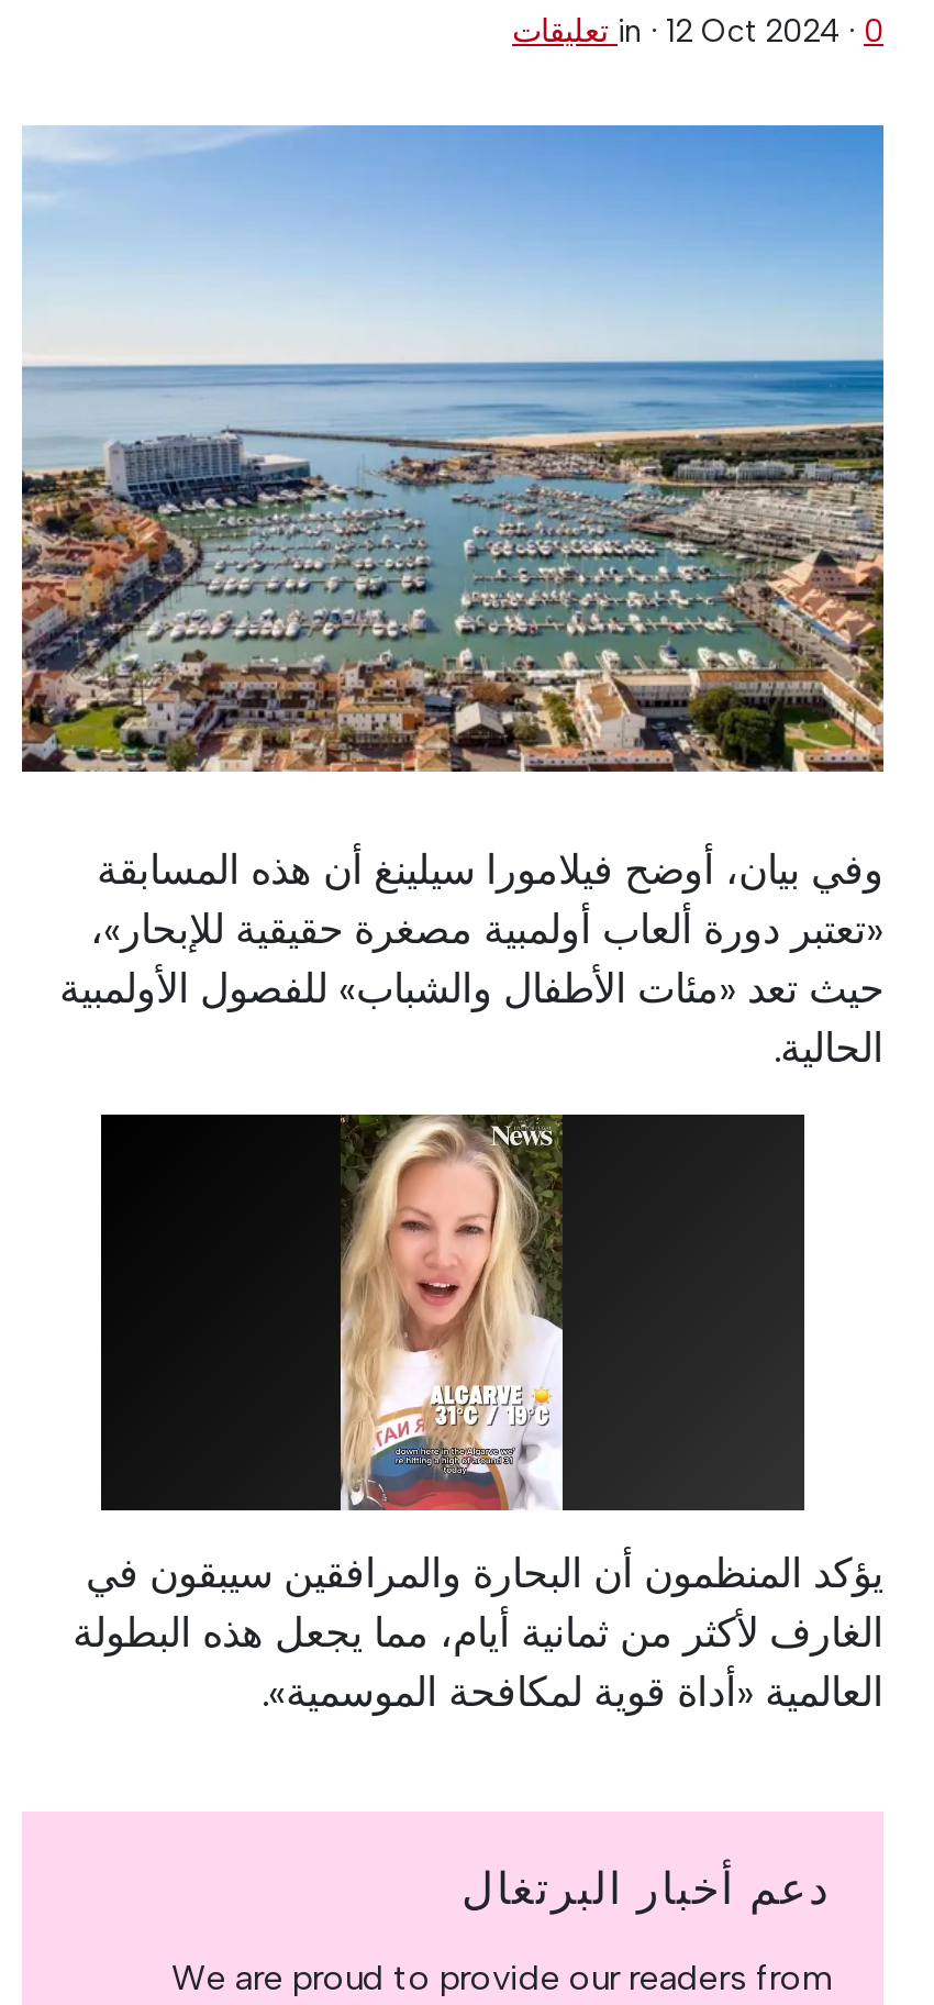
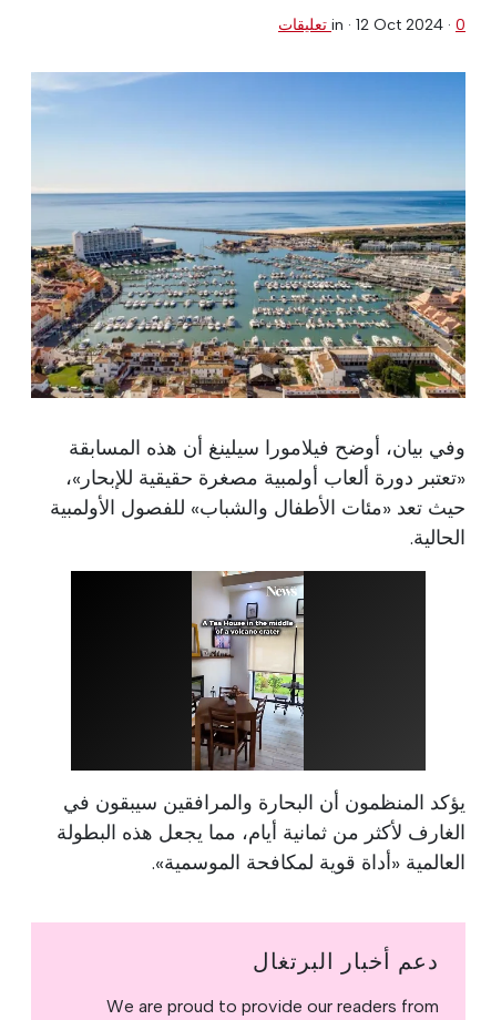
- [image]
+ [image]
